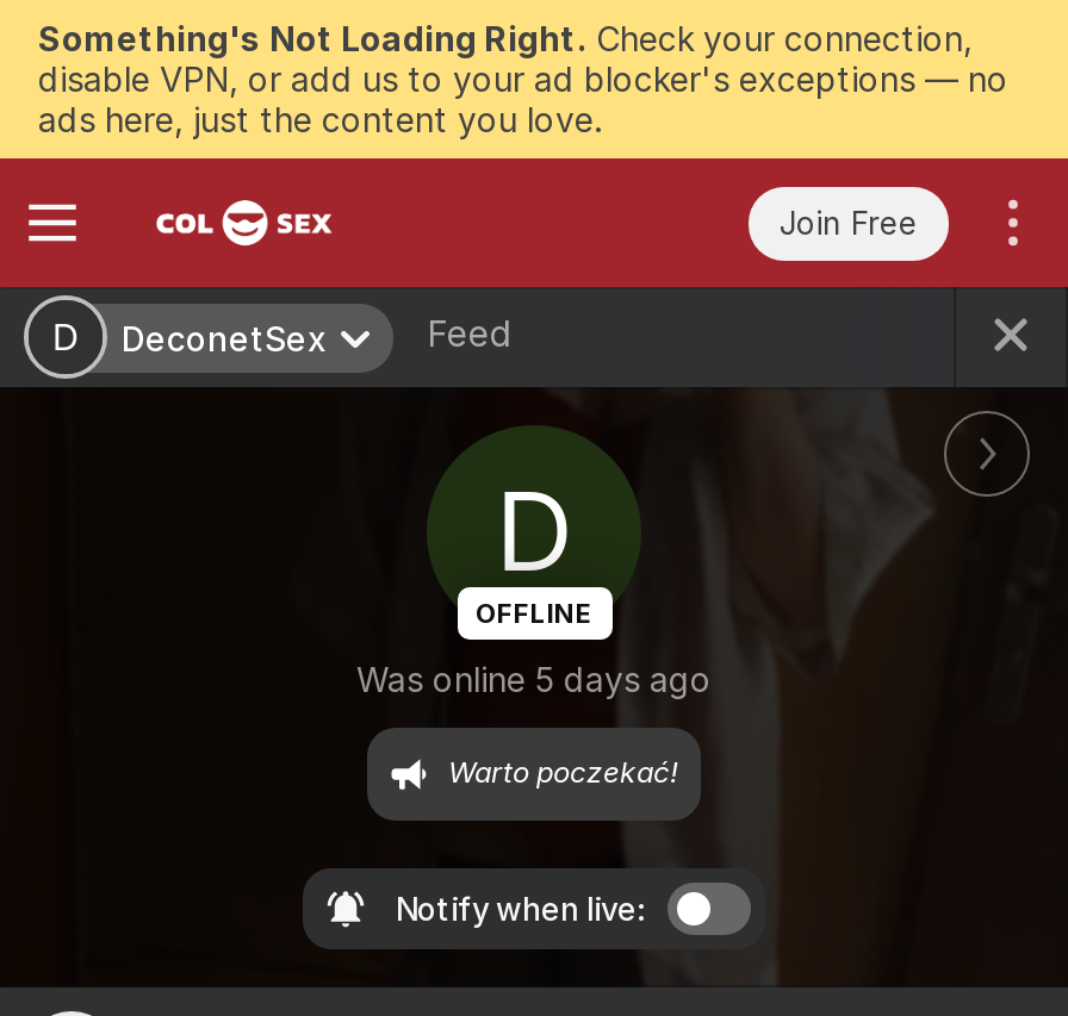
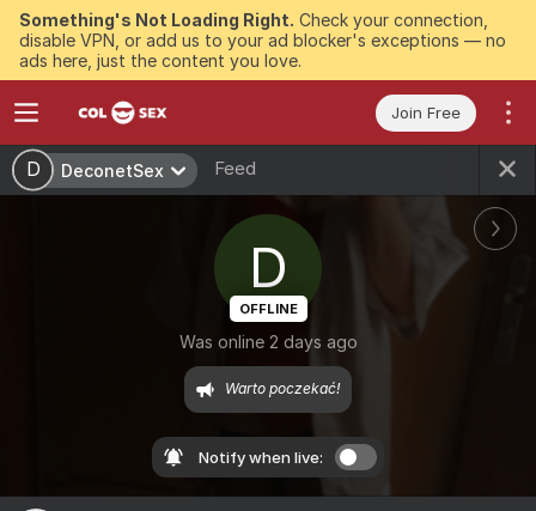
- Was online 5 days ago
+ Was online 2 days ago
